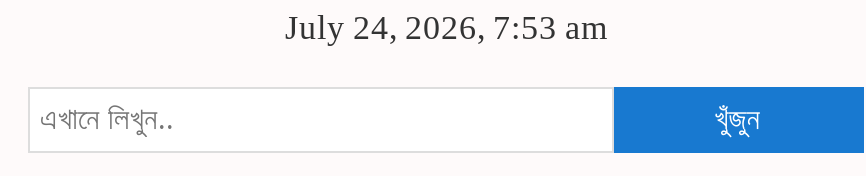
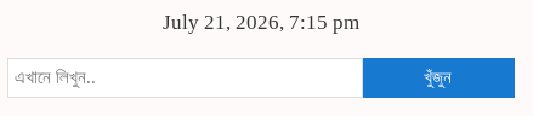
- July 24, 2026, 7:53 am
+ July 21, 2026, 7:15 pm
